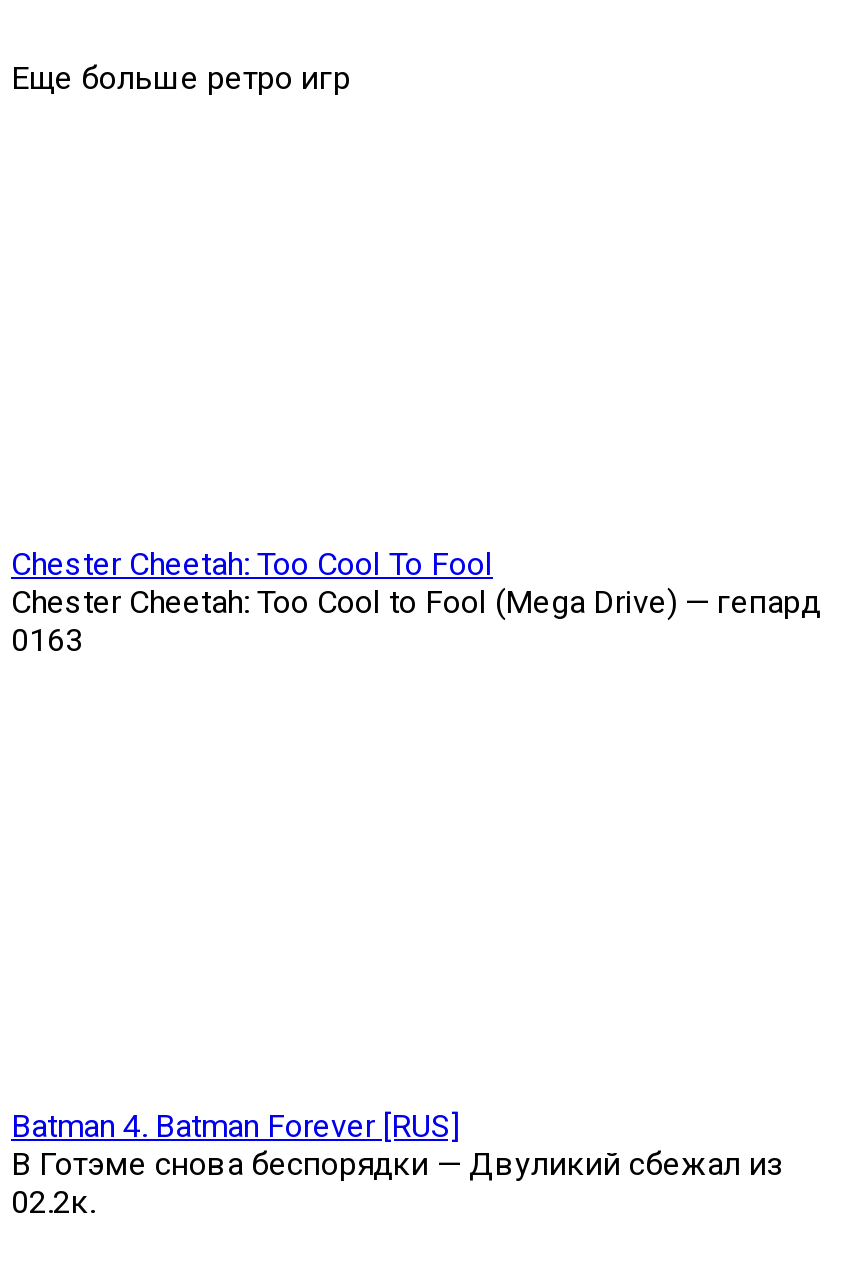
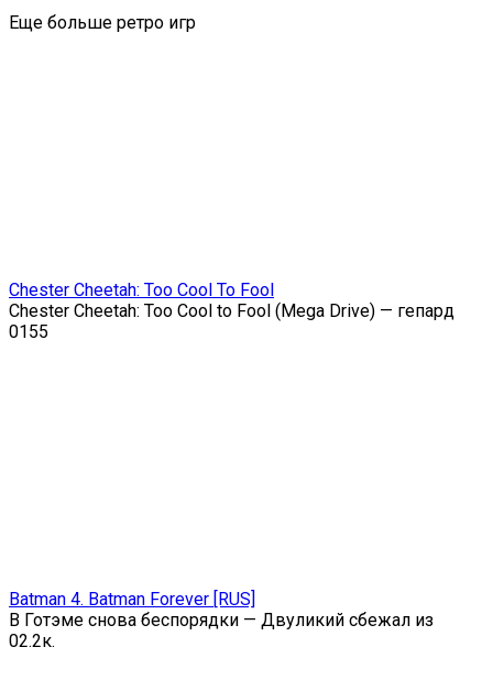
- 0163
+ 0155
